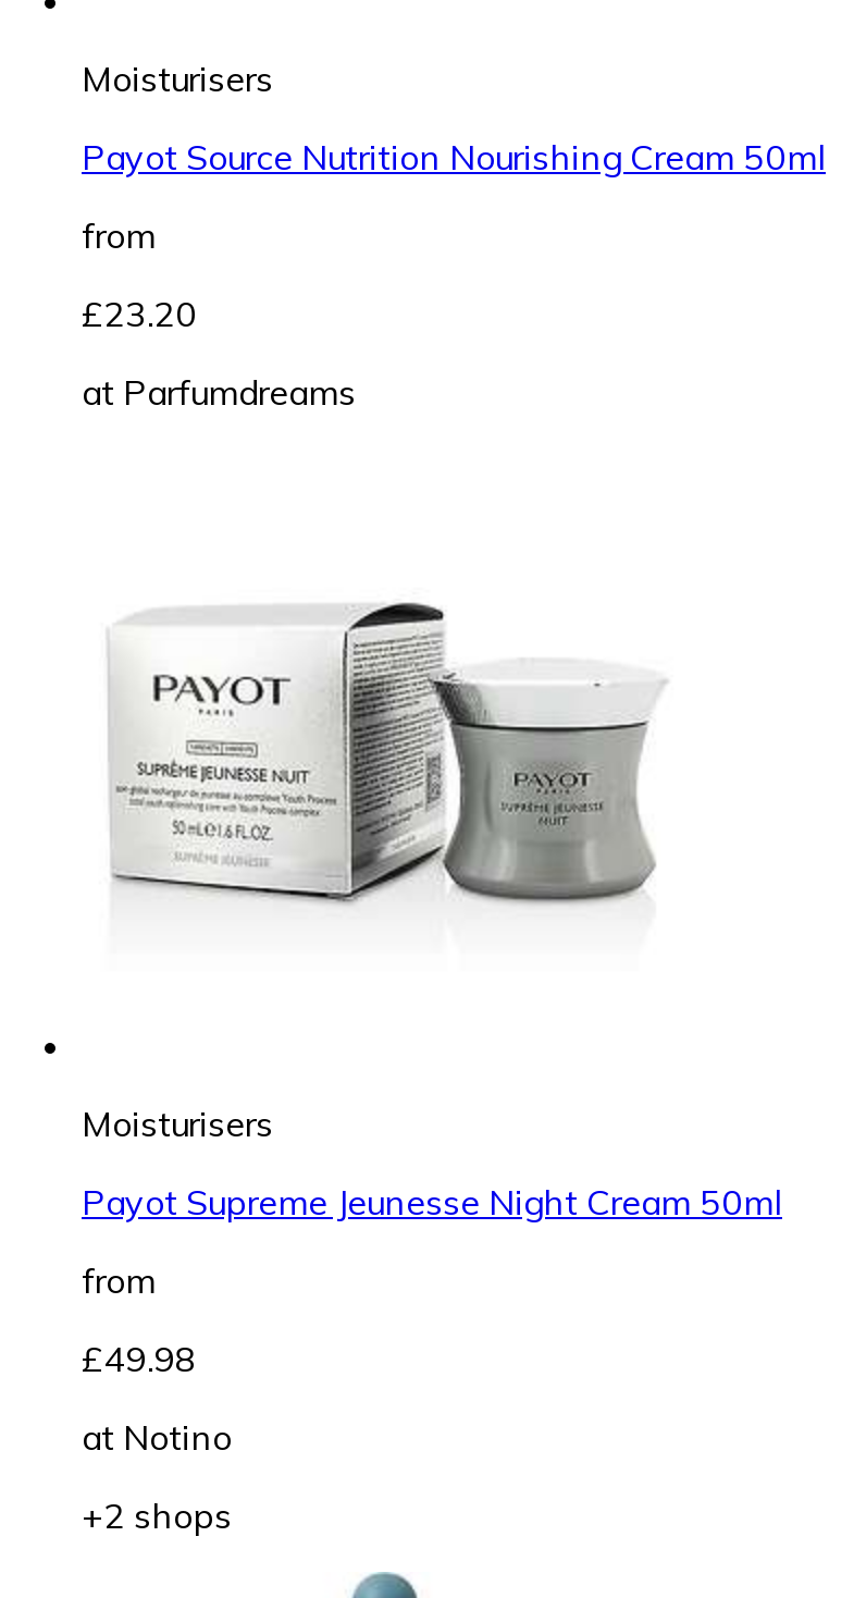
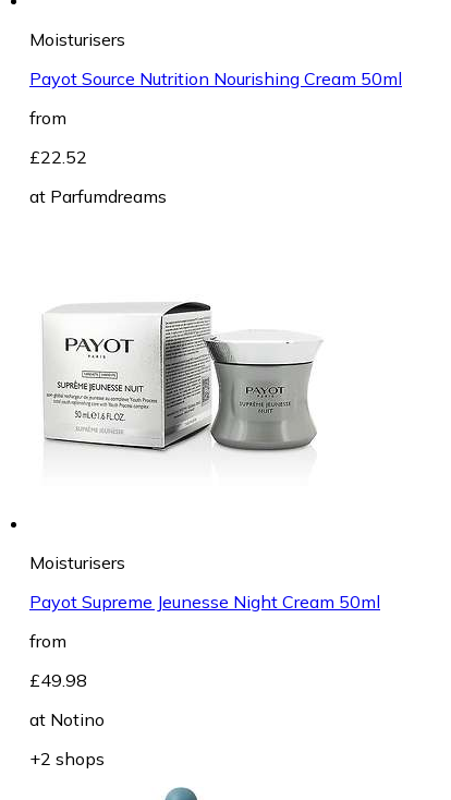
- £23.20
+ £22.52
